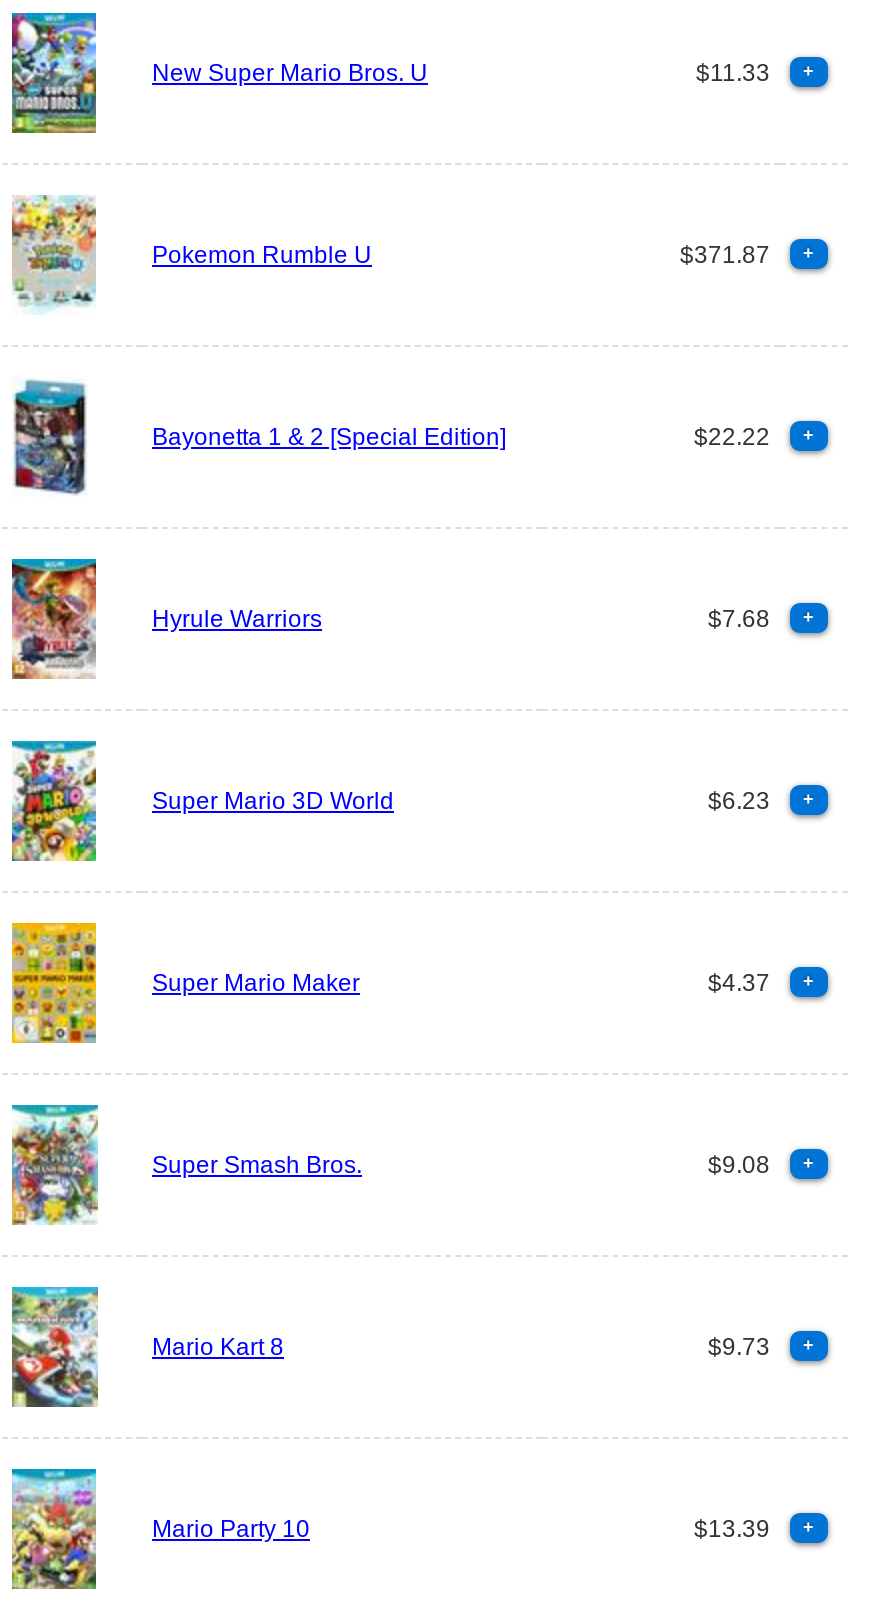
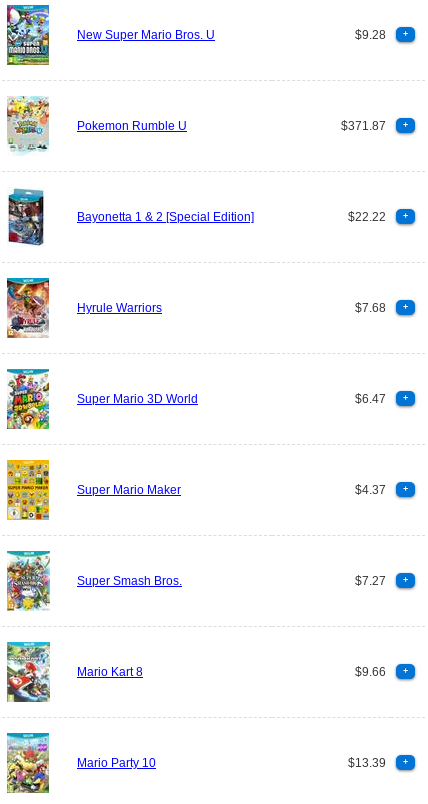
- $11.33
+ $9.28

- $6.23
+ $6.47

- $9.08
+ $7.27

- $9.73
+ $9.66
